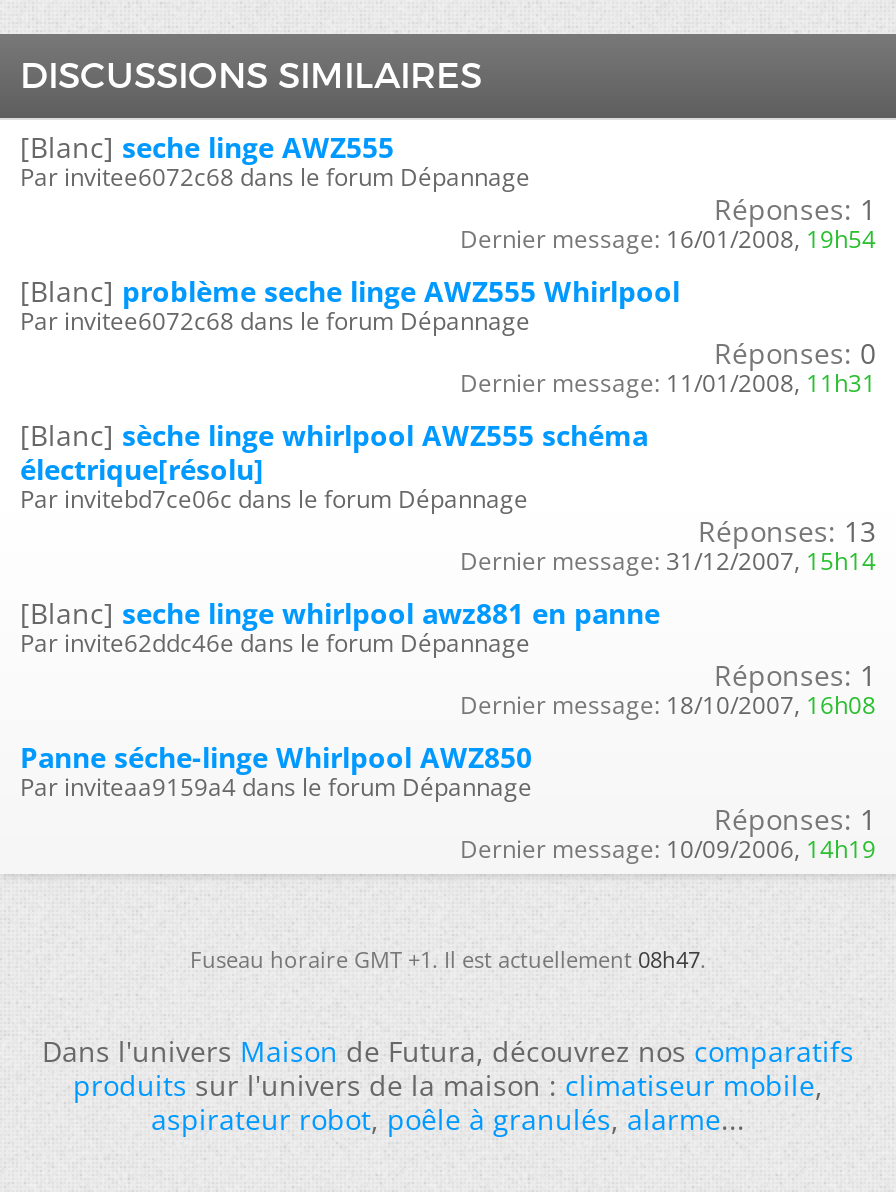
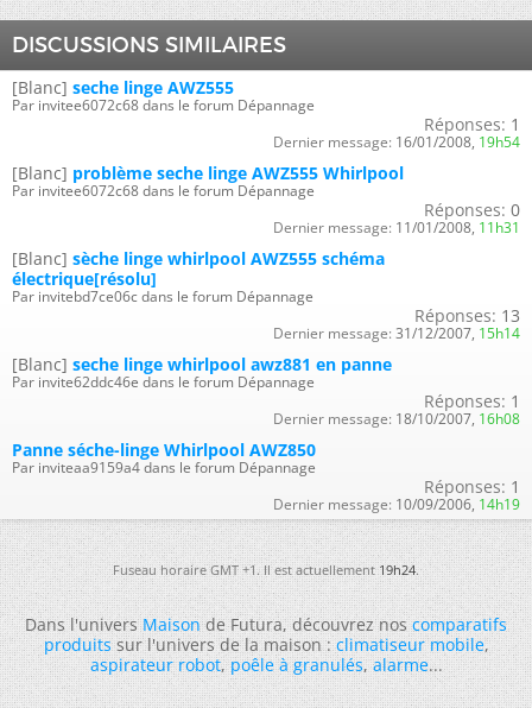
- Fuseau horaire GMT +1. Il est actuellement 08h47.
+ Fuseau horaire GMT +1. Il est actuellement 19h24.
